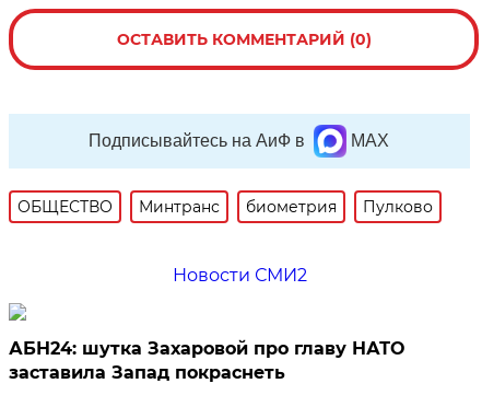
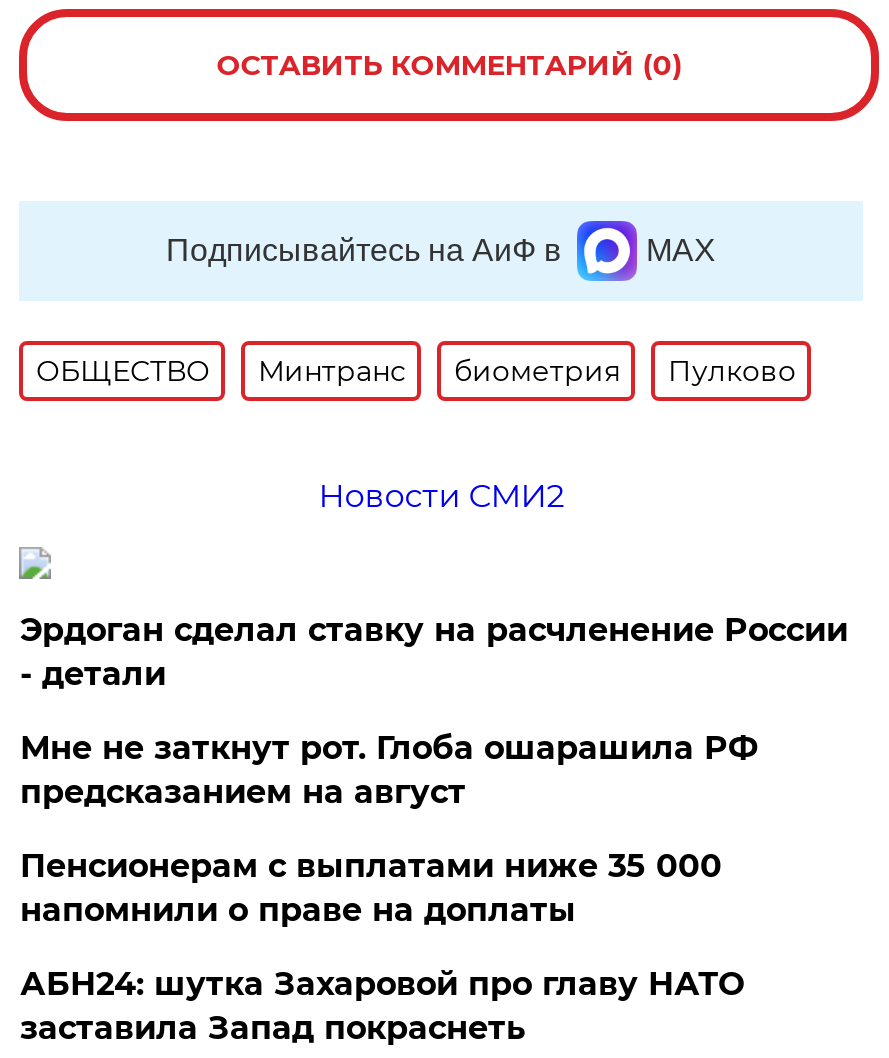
+ Эрдоган сделал ставку на расчленение России
+ - детали
+ Мне не заткнут рот. Глоба ошарашила РФ
+ предсказанием на август
+ Пенсионерам с выплатами ниже 35 000
+ напомнили о праве на доплаты
